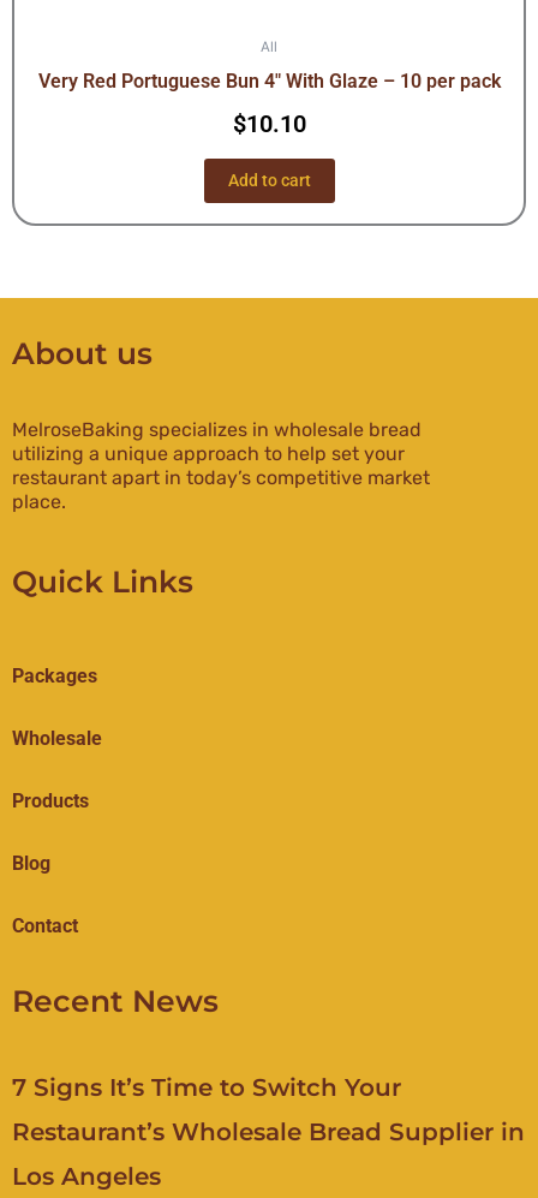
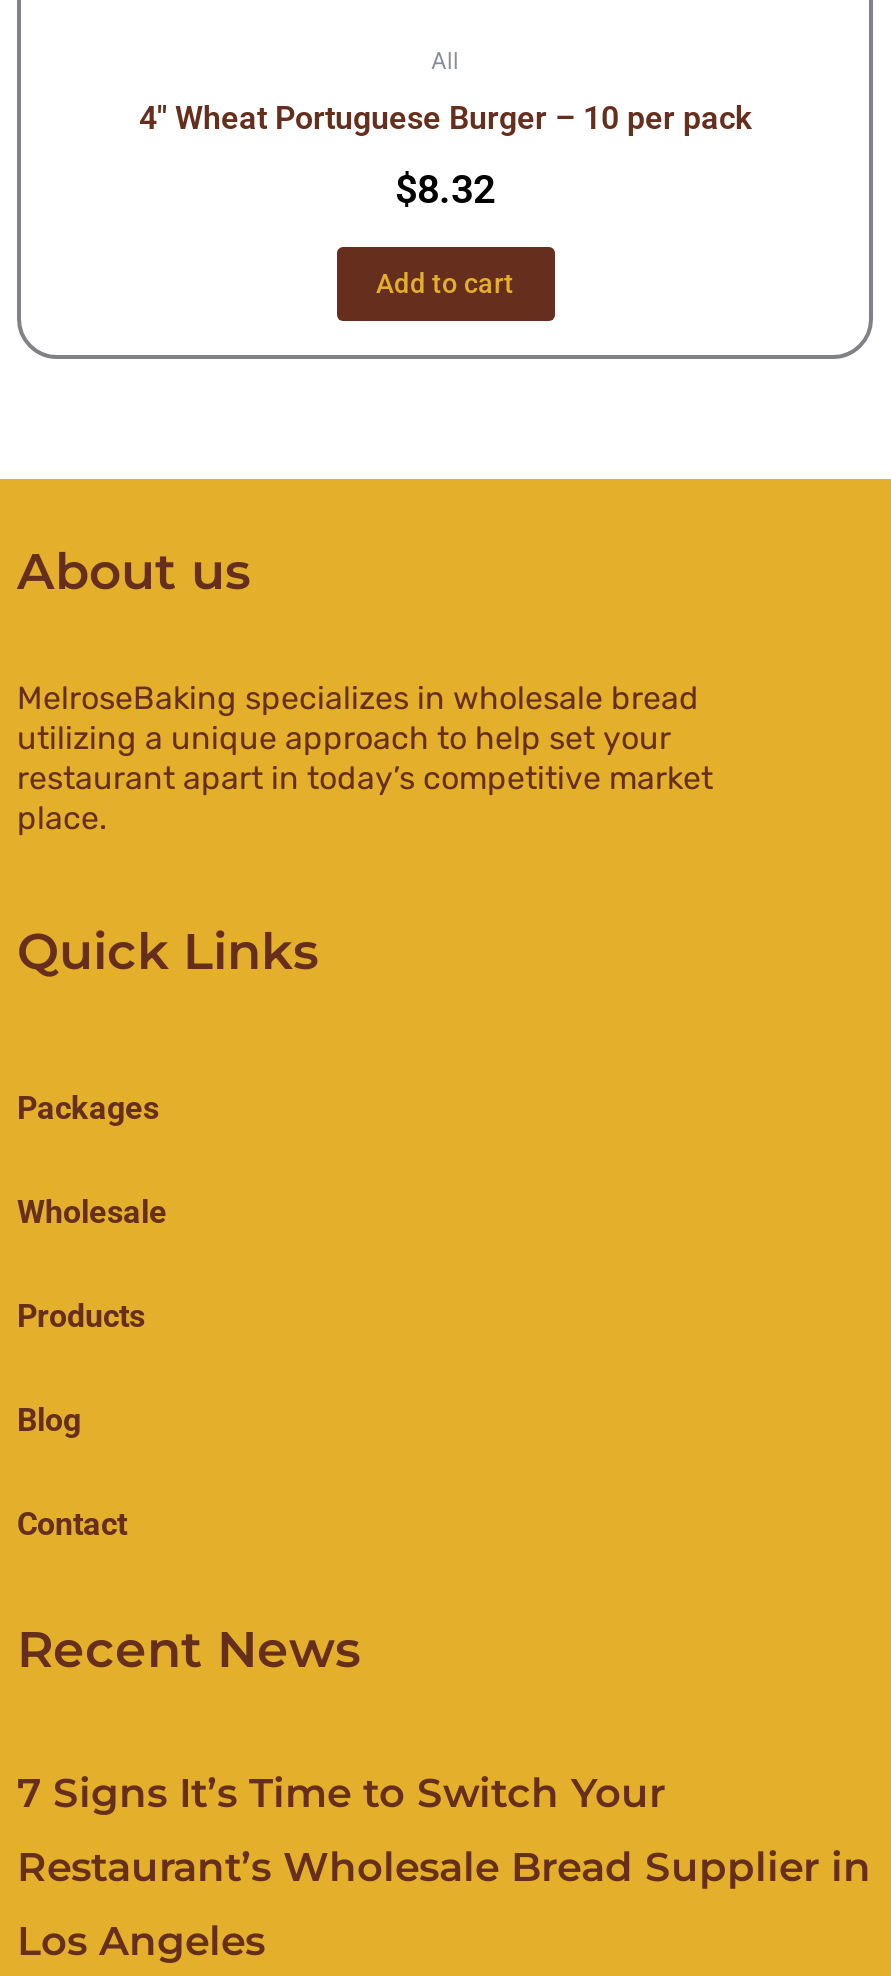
- Very Red Portuguese Bun 4″ With Glaze – 10 per pack
+ 4″ Wheat Portuguese Burger – 10 per pack

- $10.10
+ $8.32
